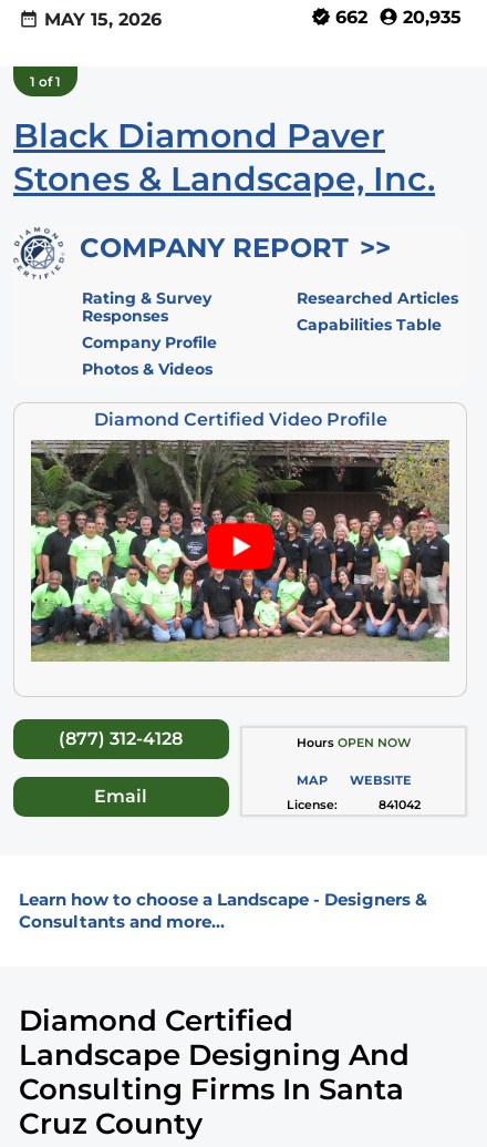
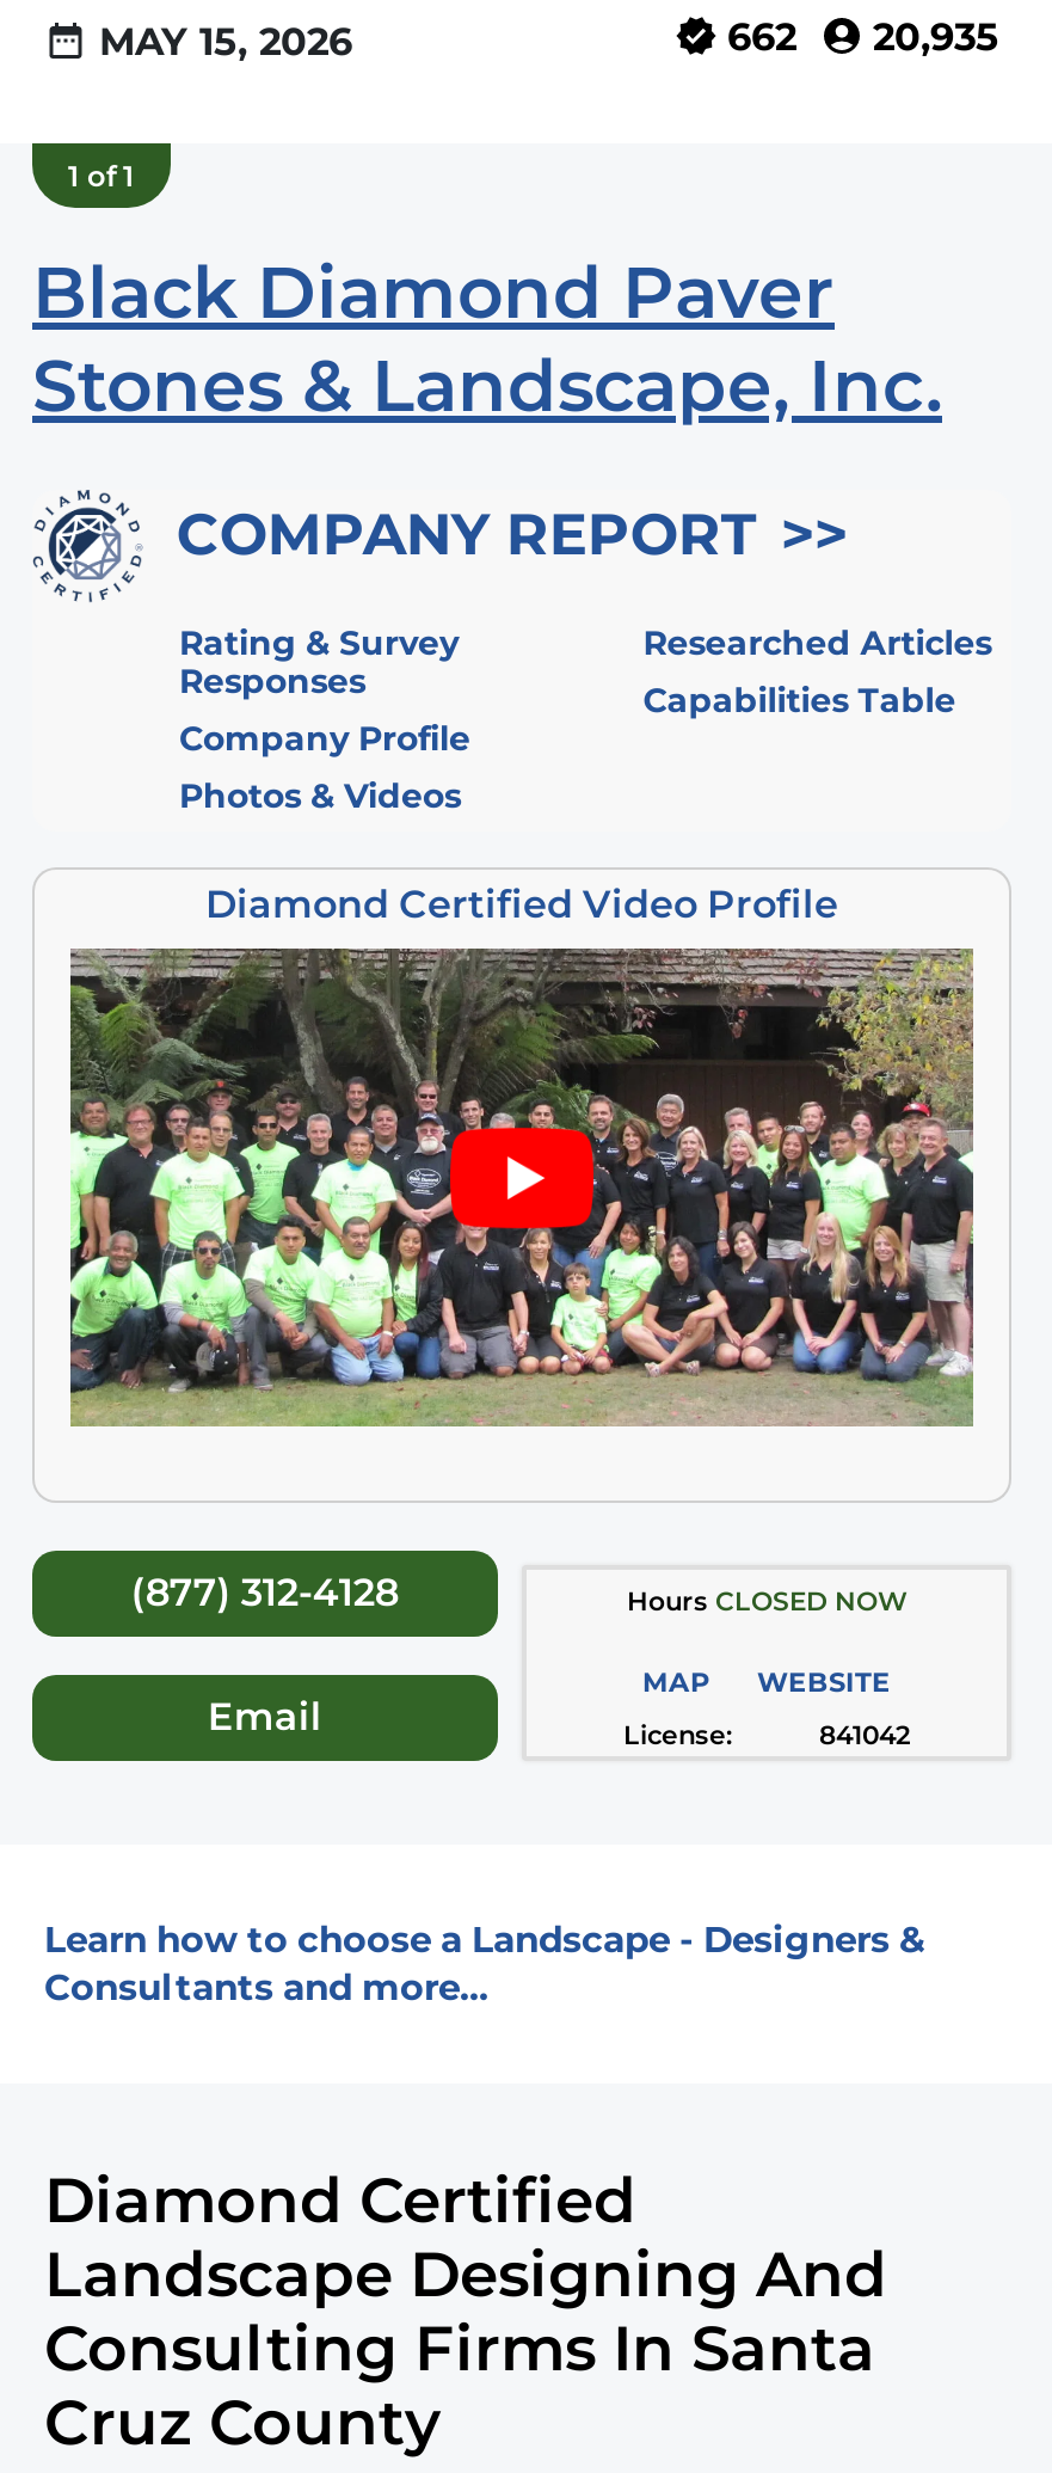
- Hours OPEN NOW
+ Hours CLOSED NOW
